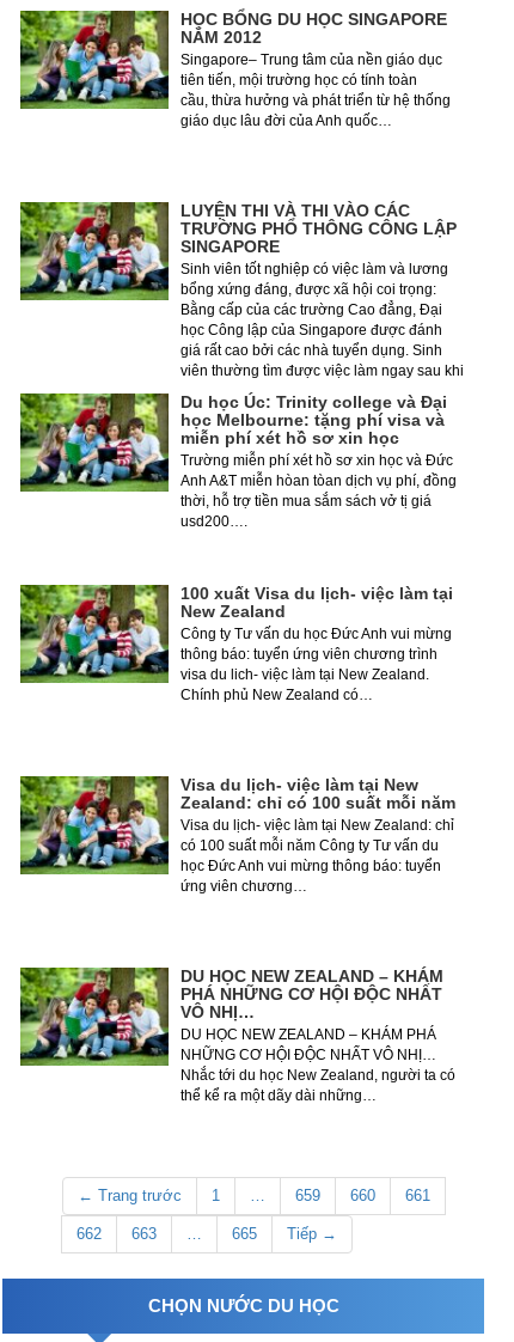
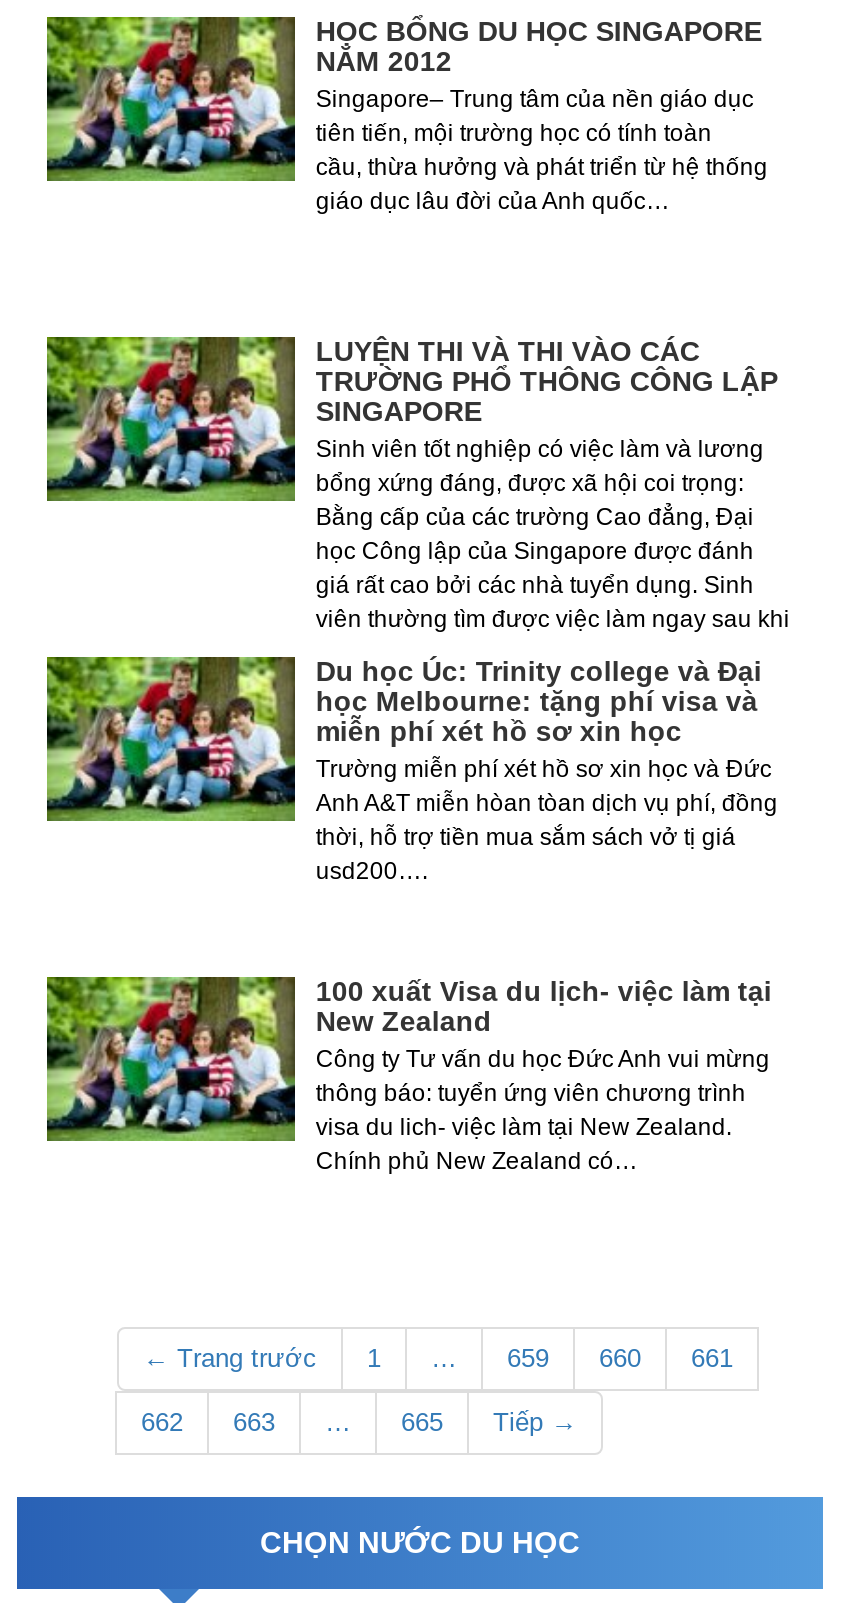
- Visa du lịch- việc làm tại New
- Zealand: chỉ có 100 suất mỗi năm
- Visa du lịch- việc làm tại New Zealand: chỉ
- có 100 suất mỗi năm Công ty Tư vấn du
- học Đức Anh vui mừng thông báo: tuyển
- ứng viên chương…

- DU HỌC NEW ZEALAND – KHÁM
- PHÁ NHỮNG CƠ HỘI ĐỘC NHẤT
- VÔ NHỊ…
- DU HỌC NEW ZEALAND – KHÁM PHÁ
- NHỮNG CƠ HỘI ĐỘC NHẤT VÔ NHỊ…
- Nhắc tới du học New Zealand, người ta có
- thể kể ra một dãy dài những…
